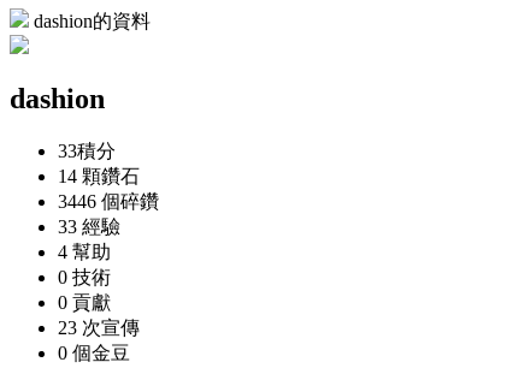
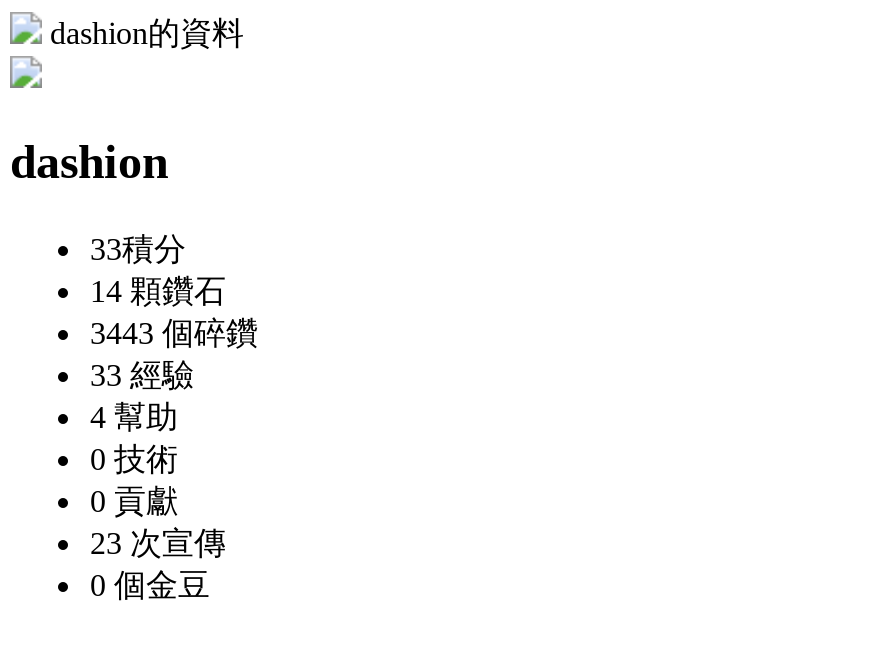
- 3446 個碎鑽
+ 3443 個碎鑽
